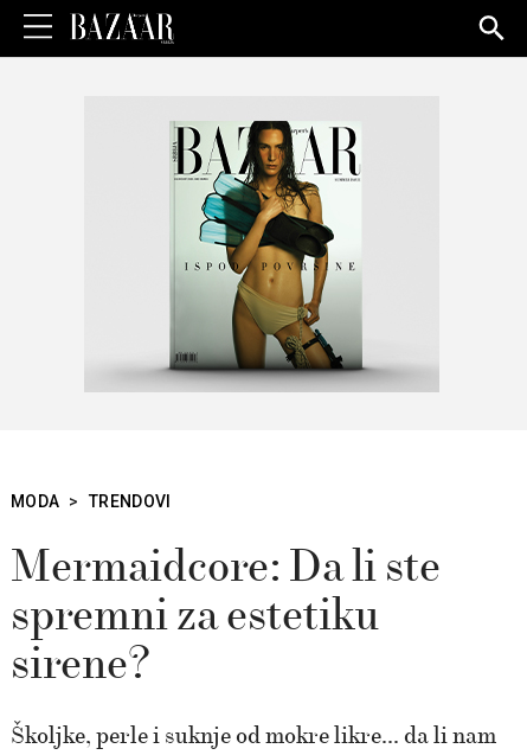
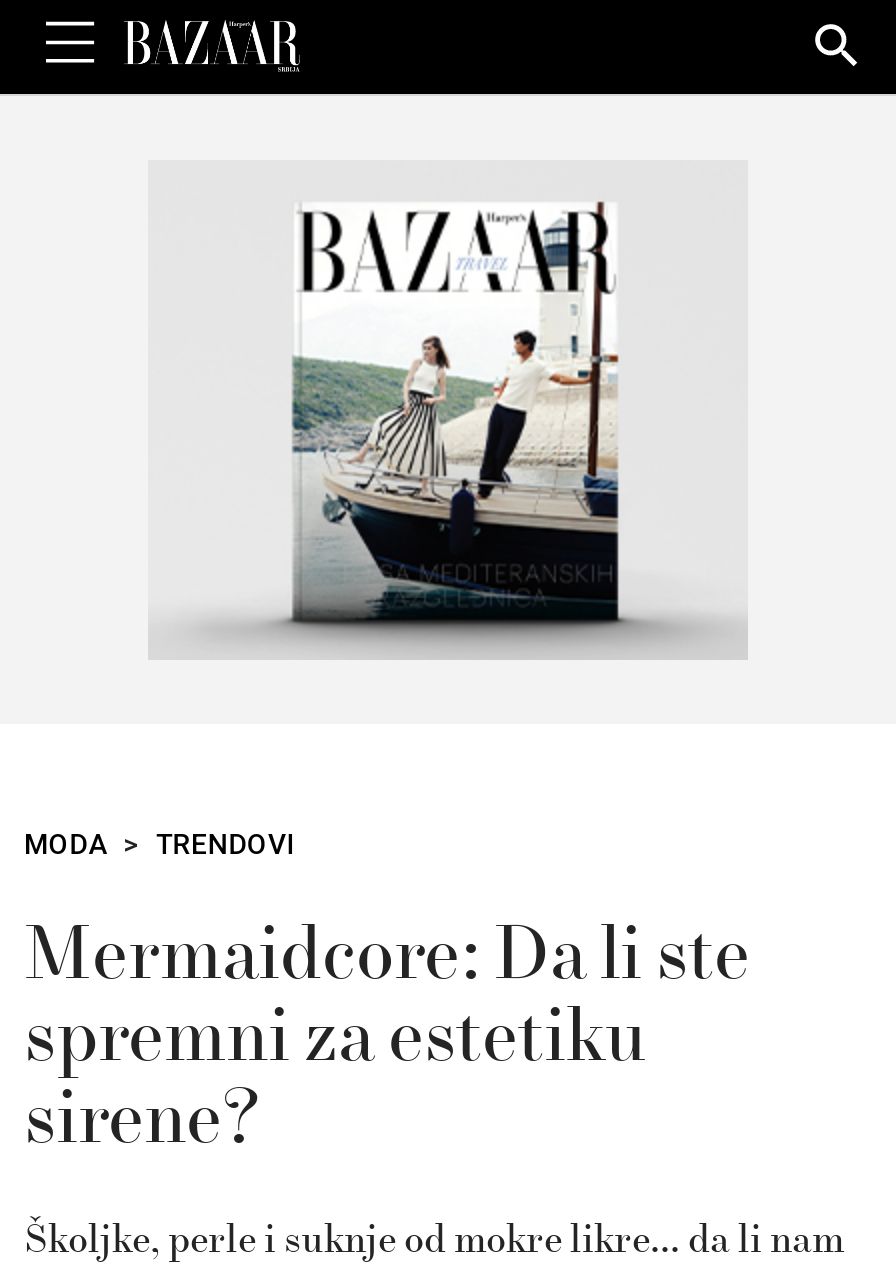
- [image]
+ [image]
